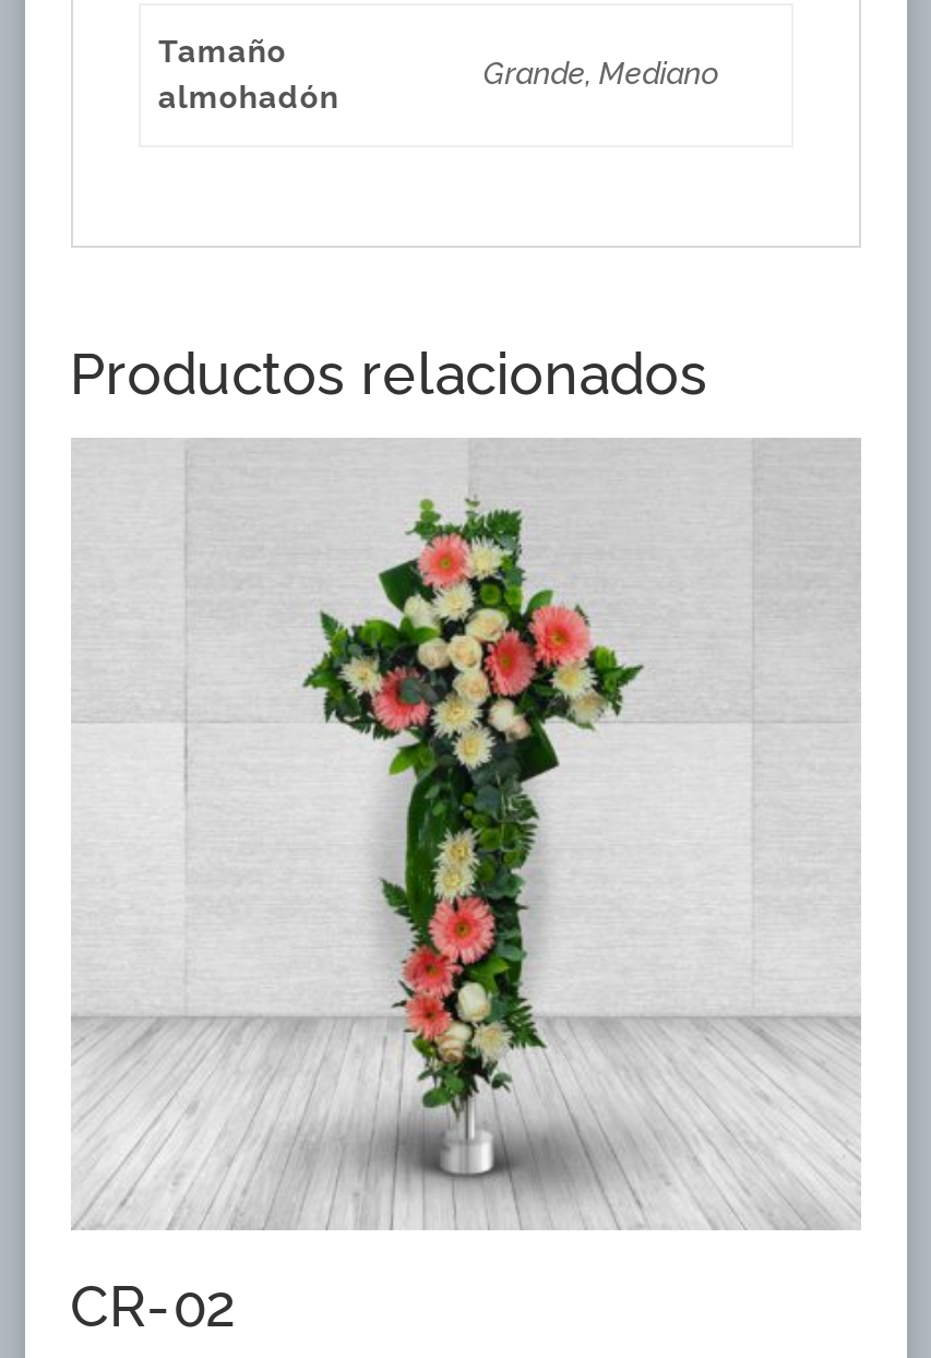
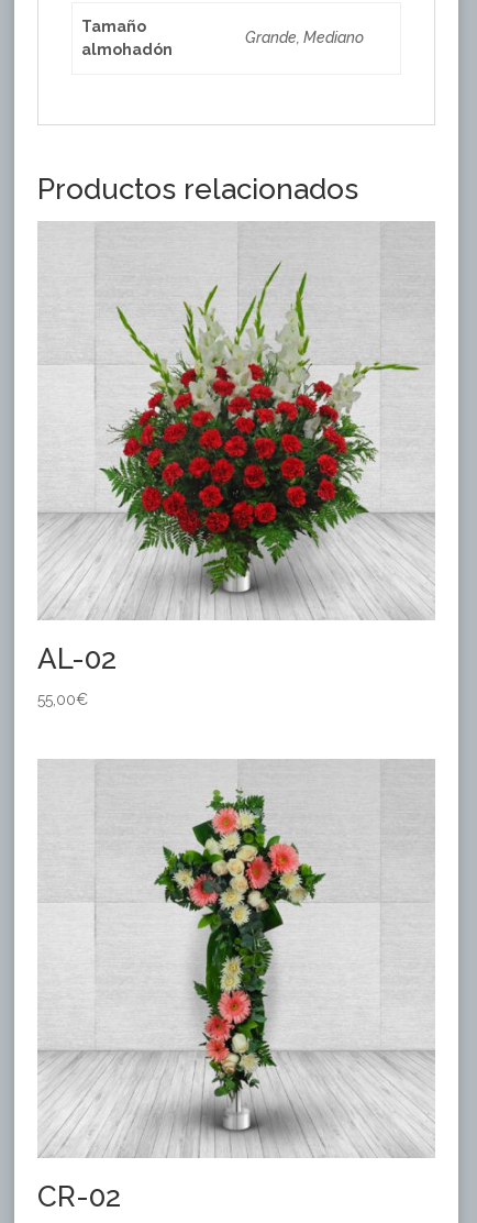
+ AL-02
+ 55,00€

+ [image]
